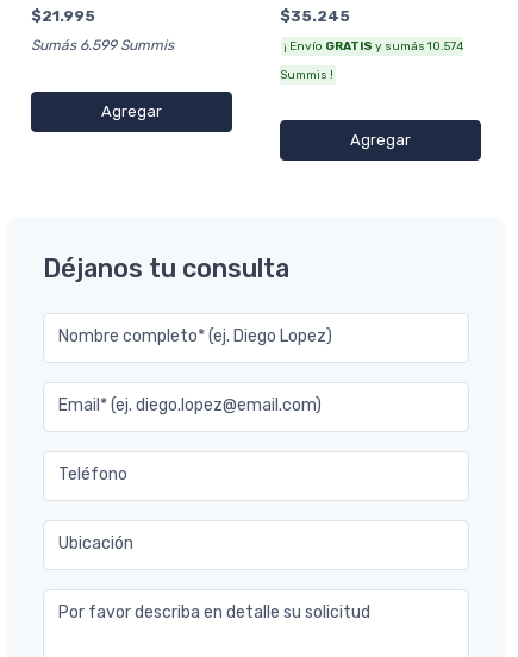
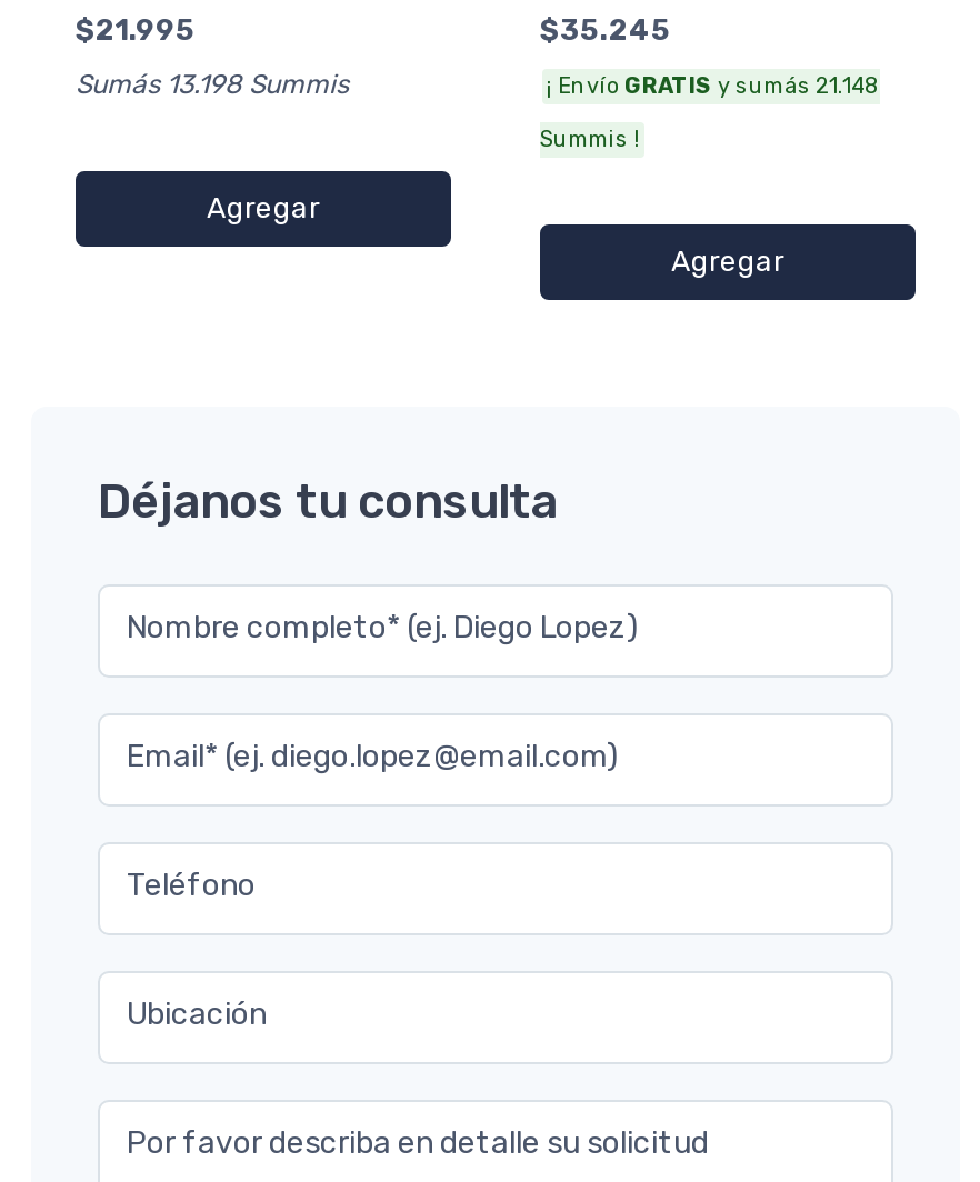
- Sumás 6.599 Summis
+ Sumás 13.198 Summis

- ¡ Envío GRATIS y sumás 10.574
+ ¡ Envío GRATIS y sumás 21.148
